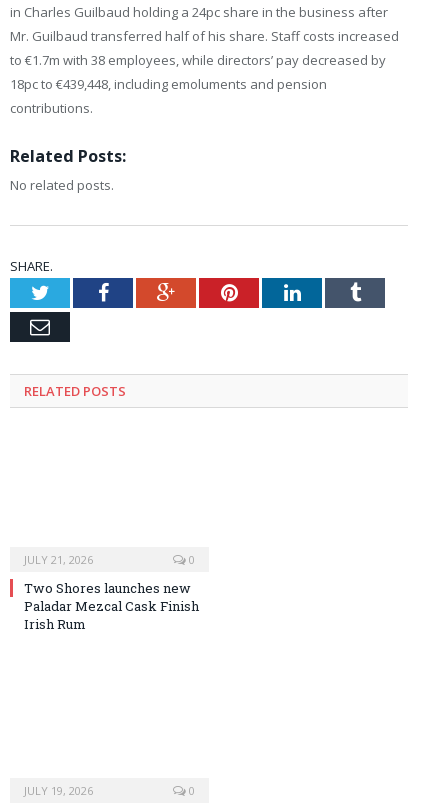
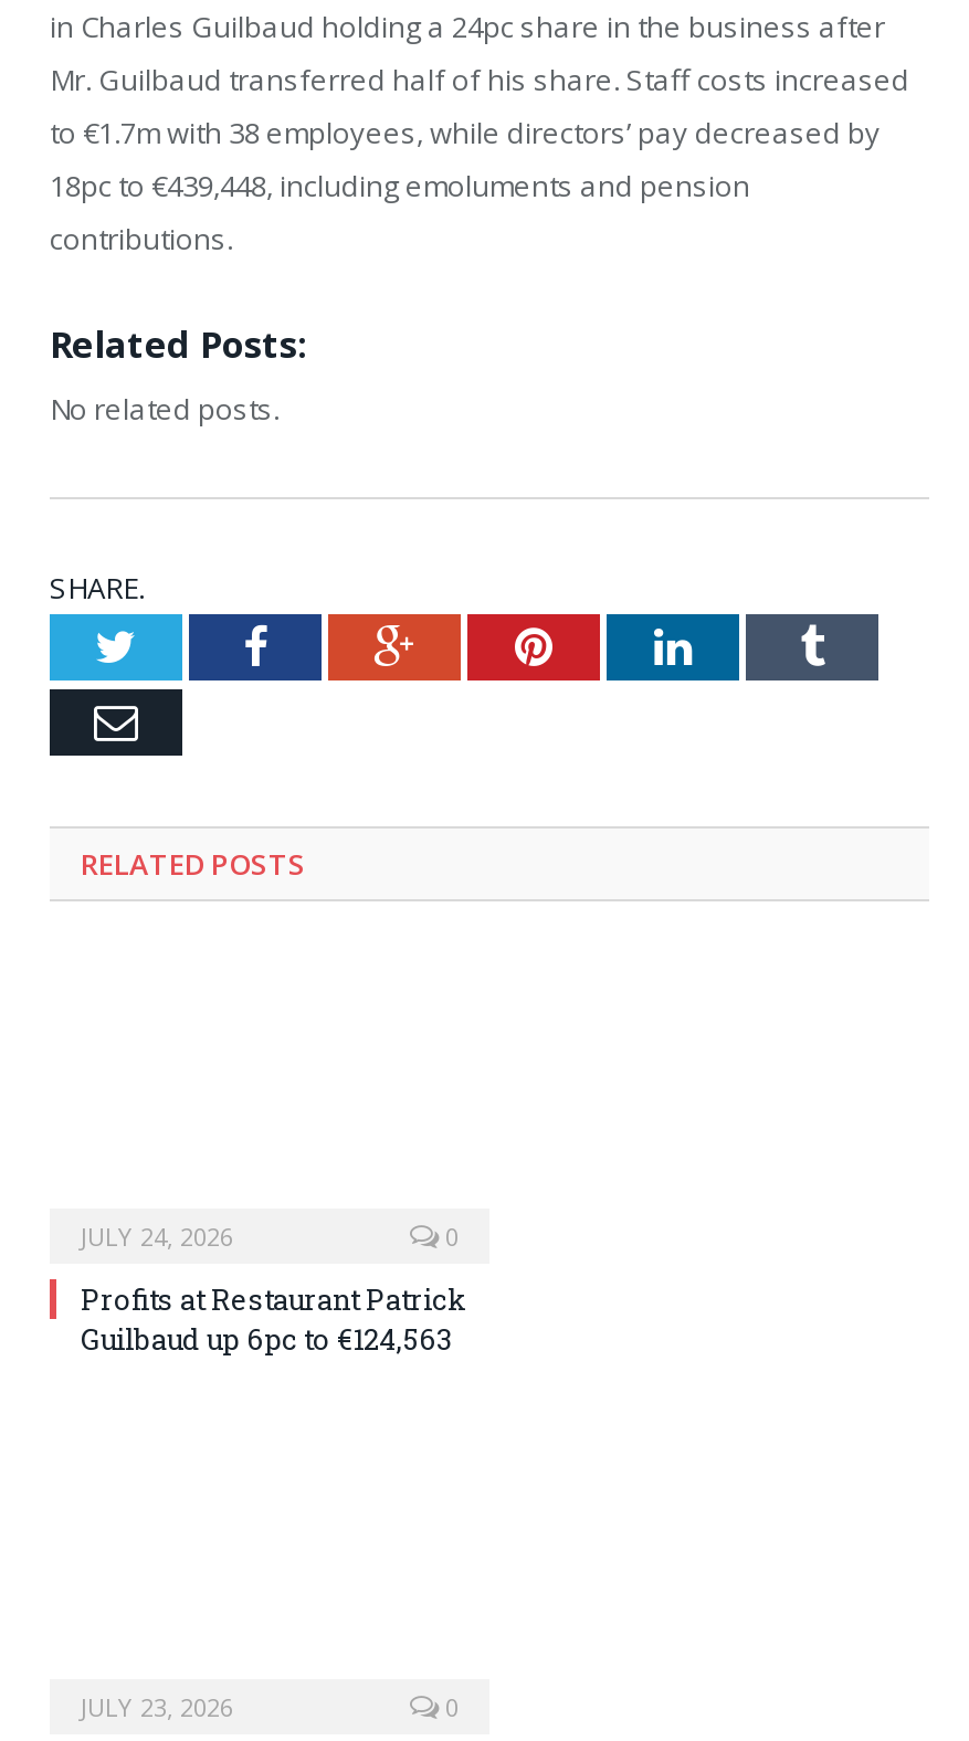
- JULY 21, 2026
+ JULY 24, 2026

- Two Shores launches new
- Paladar Mezcal Cask Finish
- Irish Rum
+ Profits at Restaurant Patrick
+ Guilbaud up 6pc to €124,563

- JULY 19, 2026
+ JULY 23, 2026
